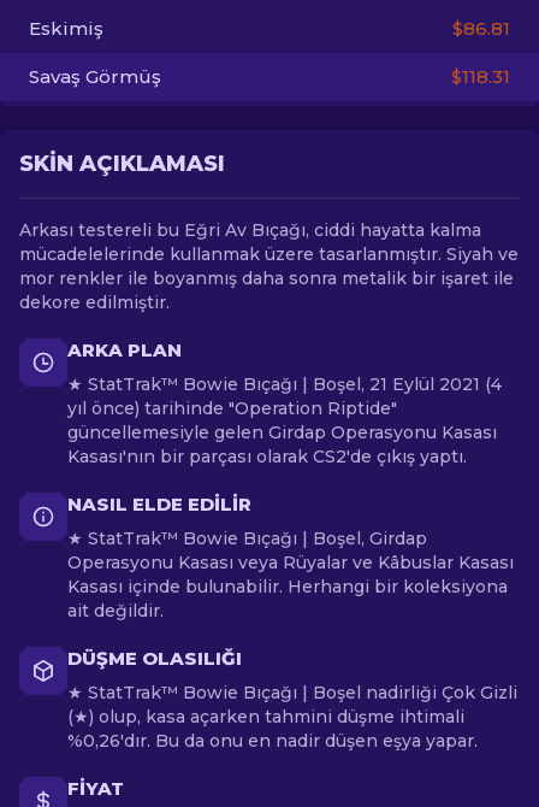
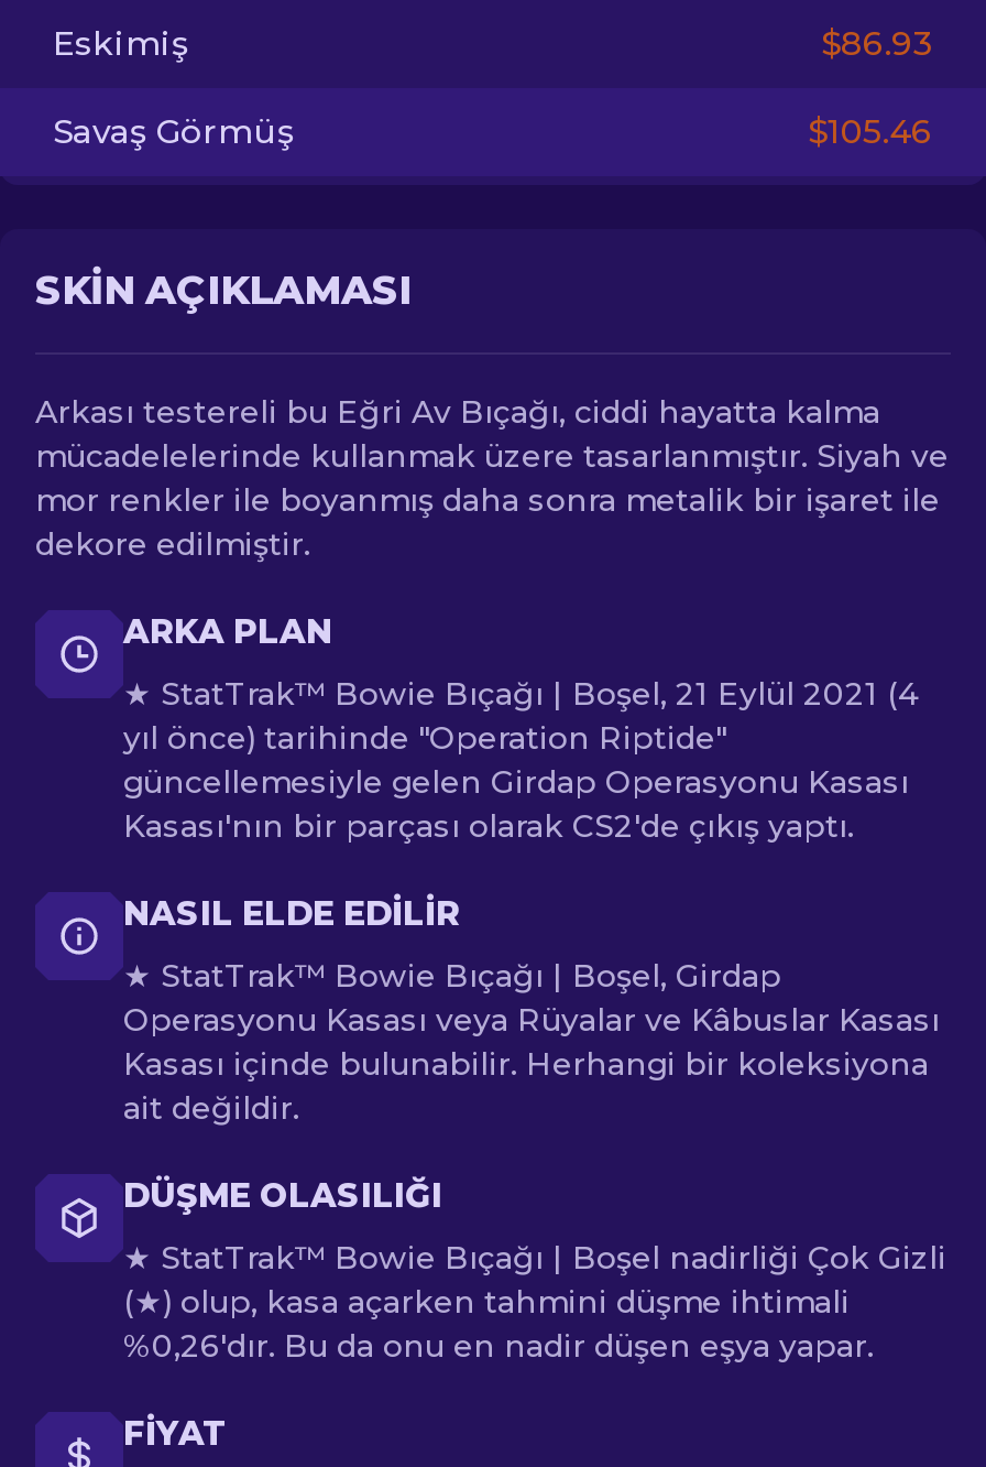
- $86.81
+ $86.93

- $118.31
+ $105.46
